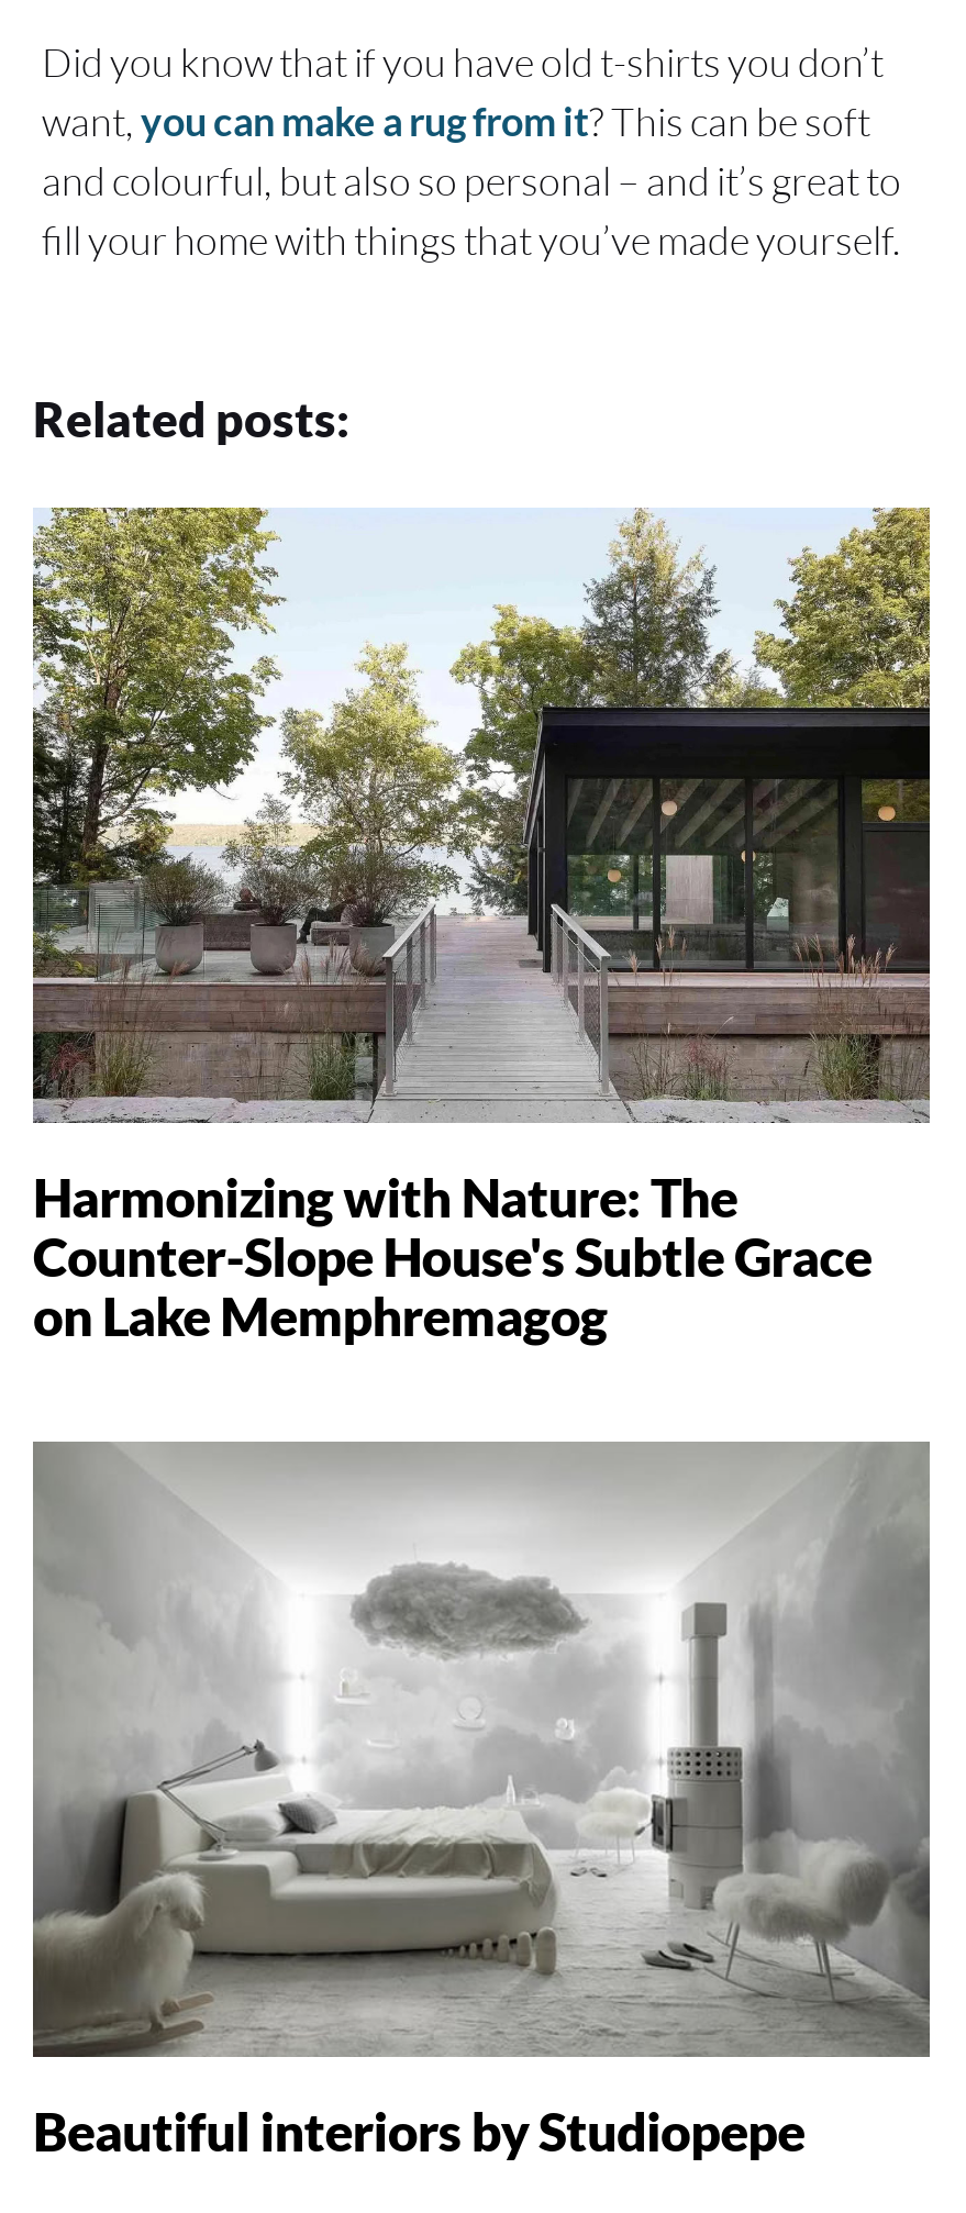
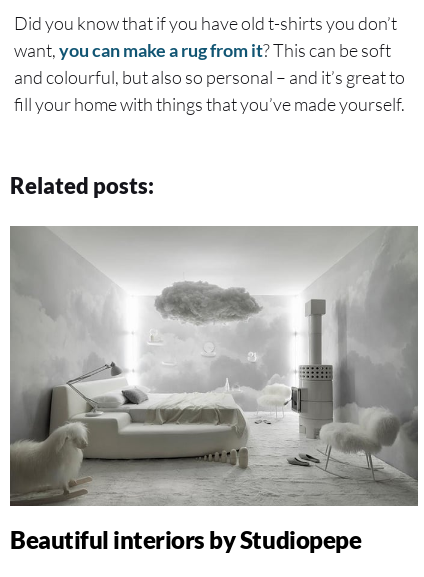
- [image]
- Harmonizing with Nature: The
- Counter-Slope House's Subtle Grace
- on Lake Memphremagog
